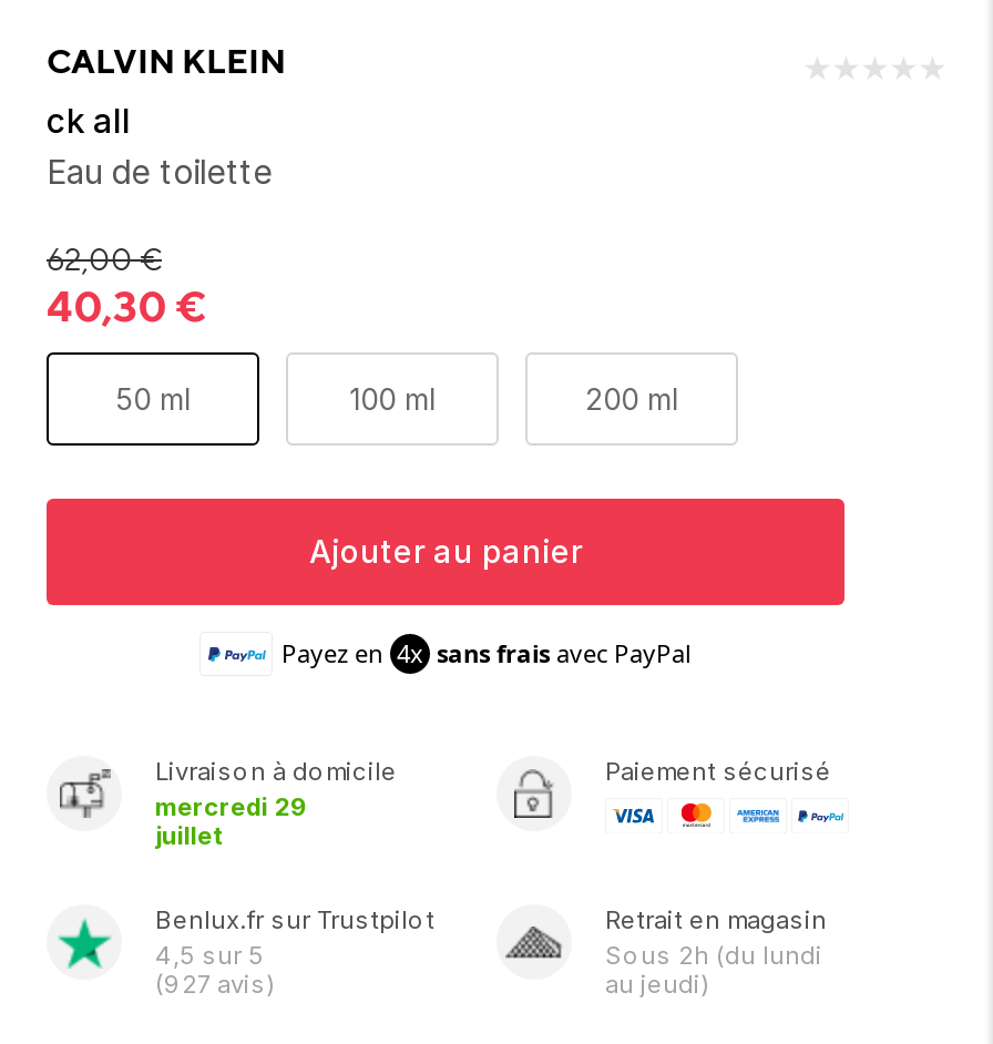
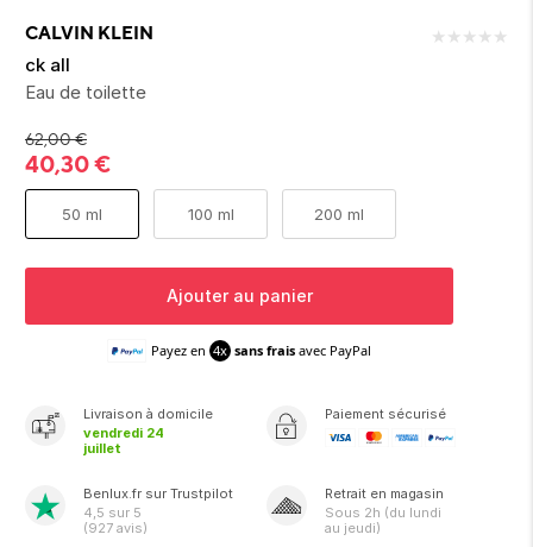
- mercredi 29
+ vendredi 24
